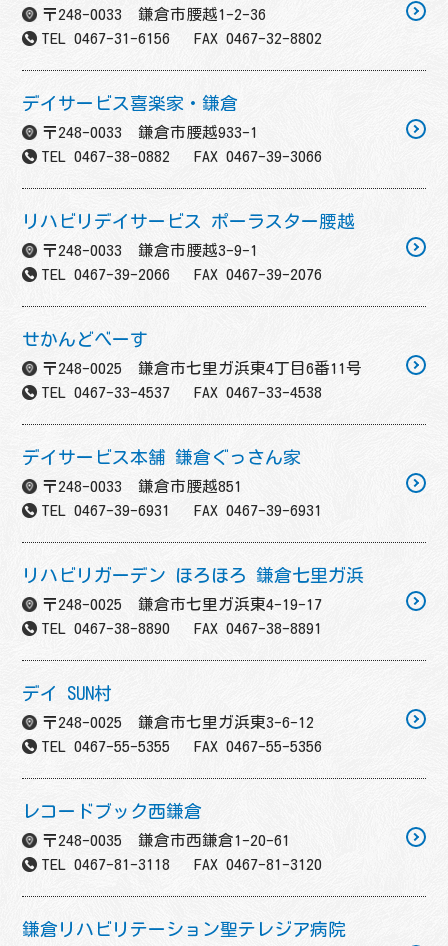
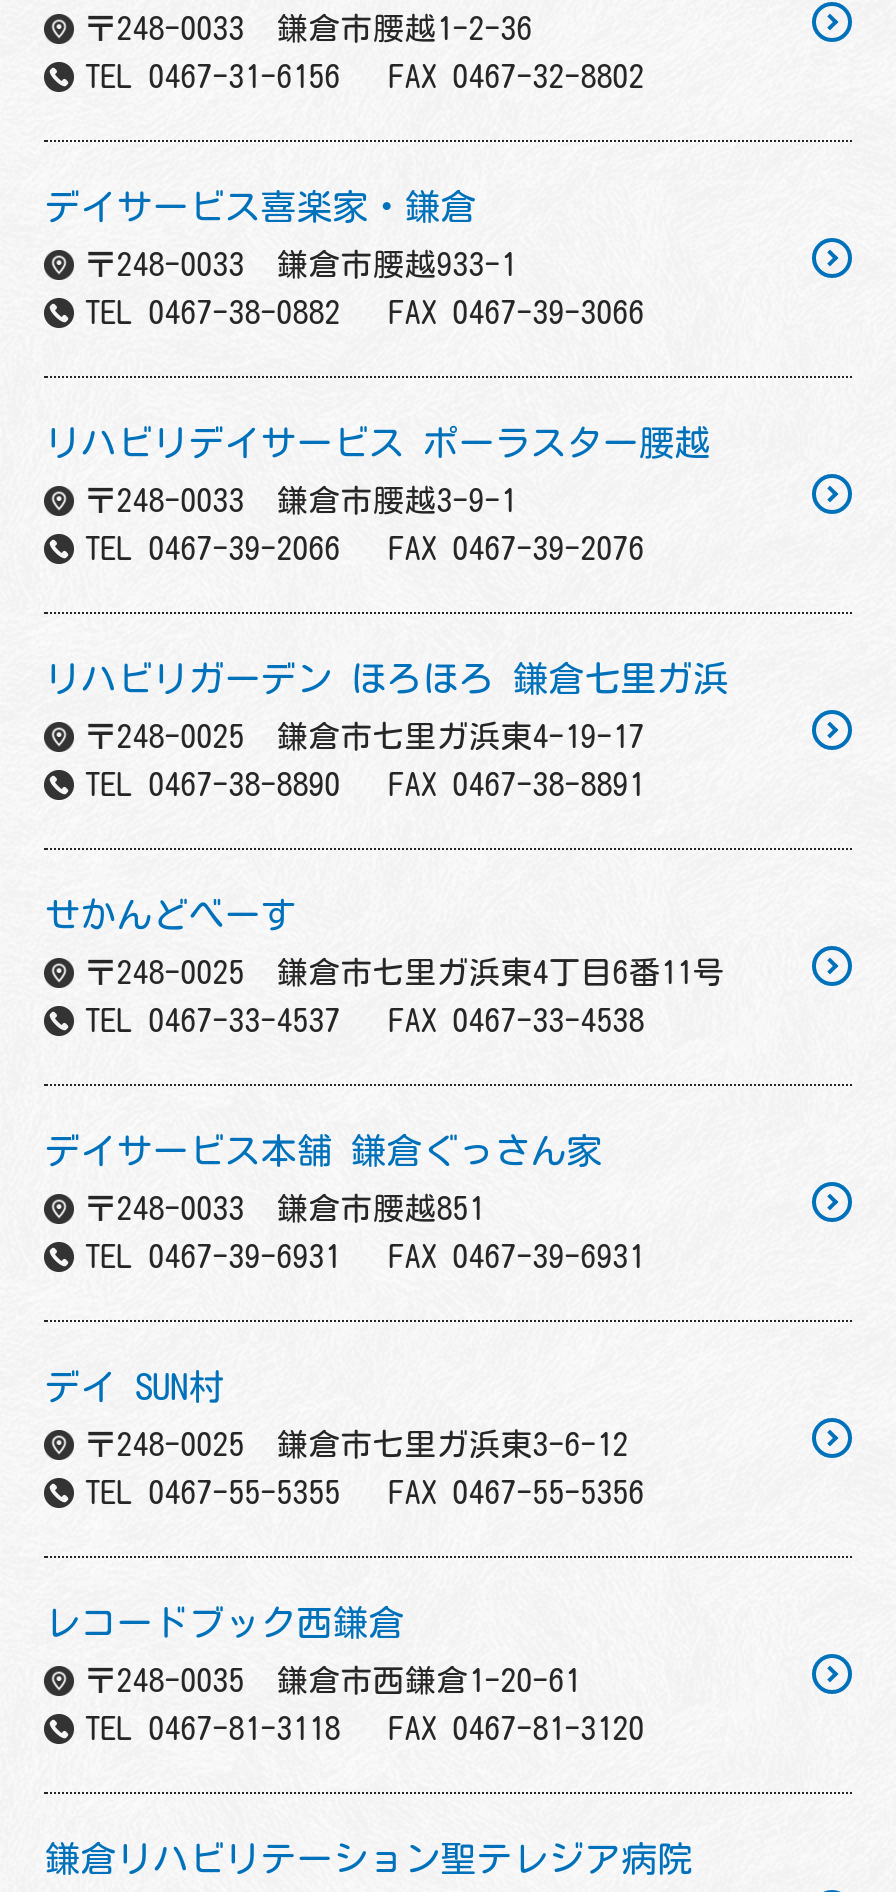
moved down: せかんどべーす | 〒248-0025 鎌倉市七里ガ浜東4丁目6番11号 | TEL 0467-33-4537 FAX 0467-33-4538 | デイサービス本舗 鎌倉ぐっさん家 | 〒248-0033 鎌倉市腰越851 | TEL 0467-39-6931 FAX 0467-39-6931

moved up: リハビリガーデン ほろほろ 鎌倉七里ガ浜 | 〒248-0025 鎌倉市七里ガ浜東4-19-17 | TEL 0467-38-8890 FAX 0467-38-8891
